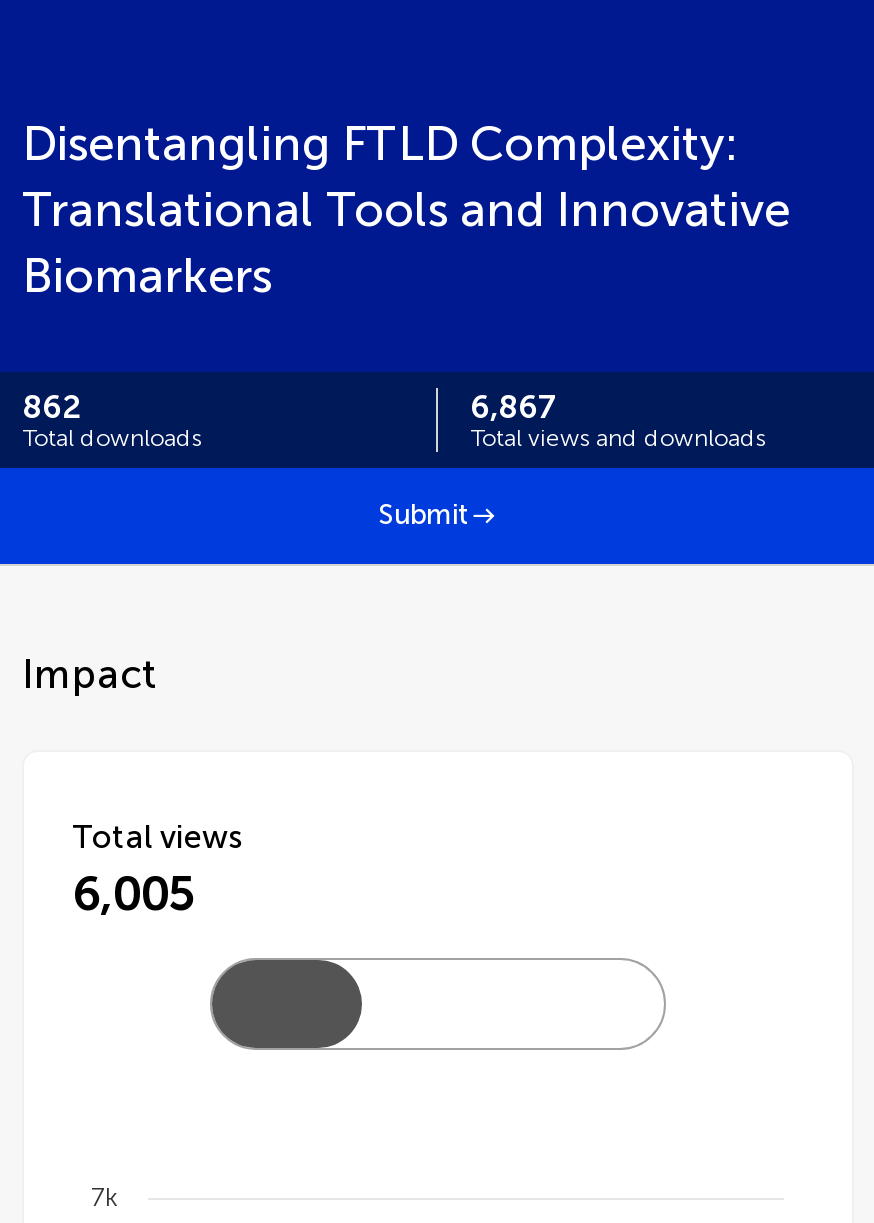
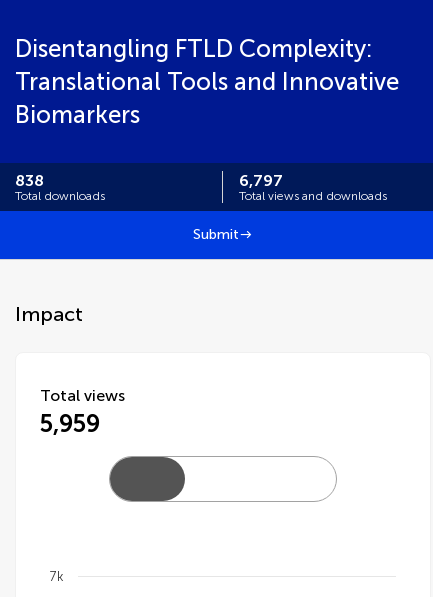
- 862
+ 838

- 6,867
+ 6,797

- 6,005
+ 5,959
